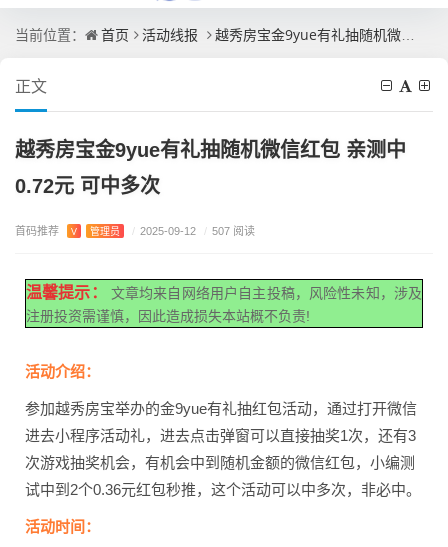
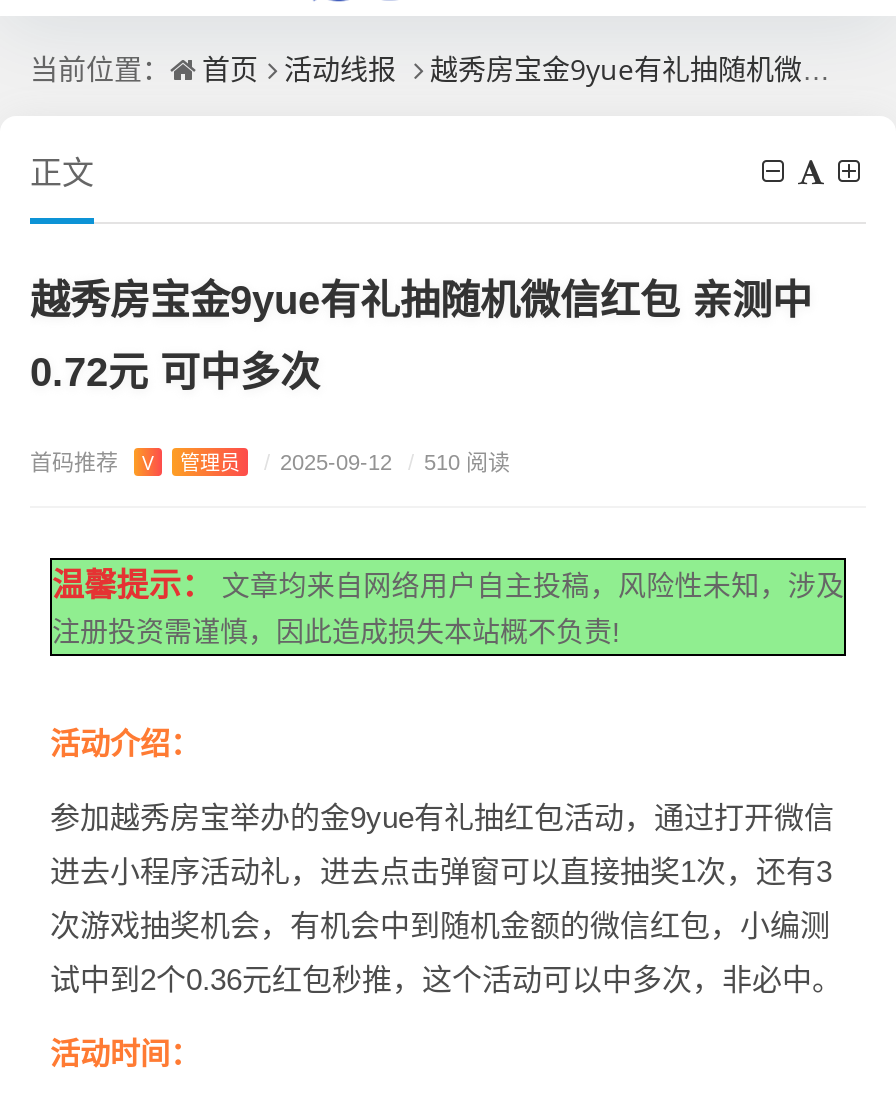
- 首码推荐 V 管理员 / 2025-09-12 / 507 阅读
+ 首码推荐 V 管理员 / 2025-09-12 / 510 阅读
